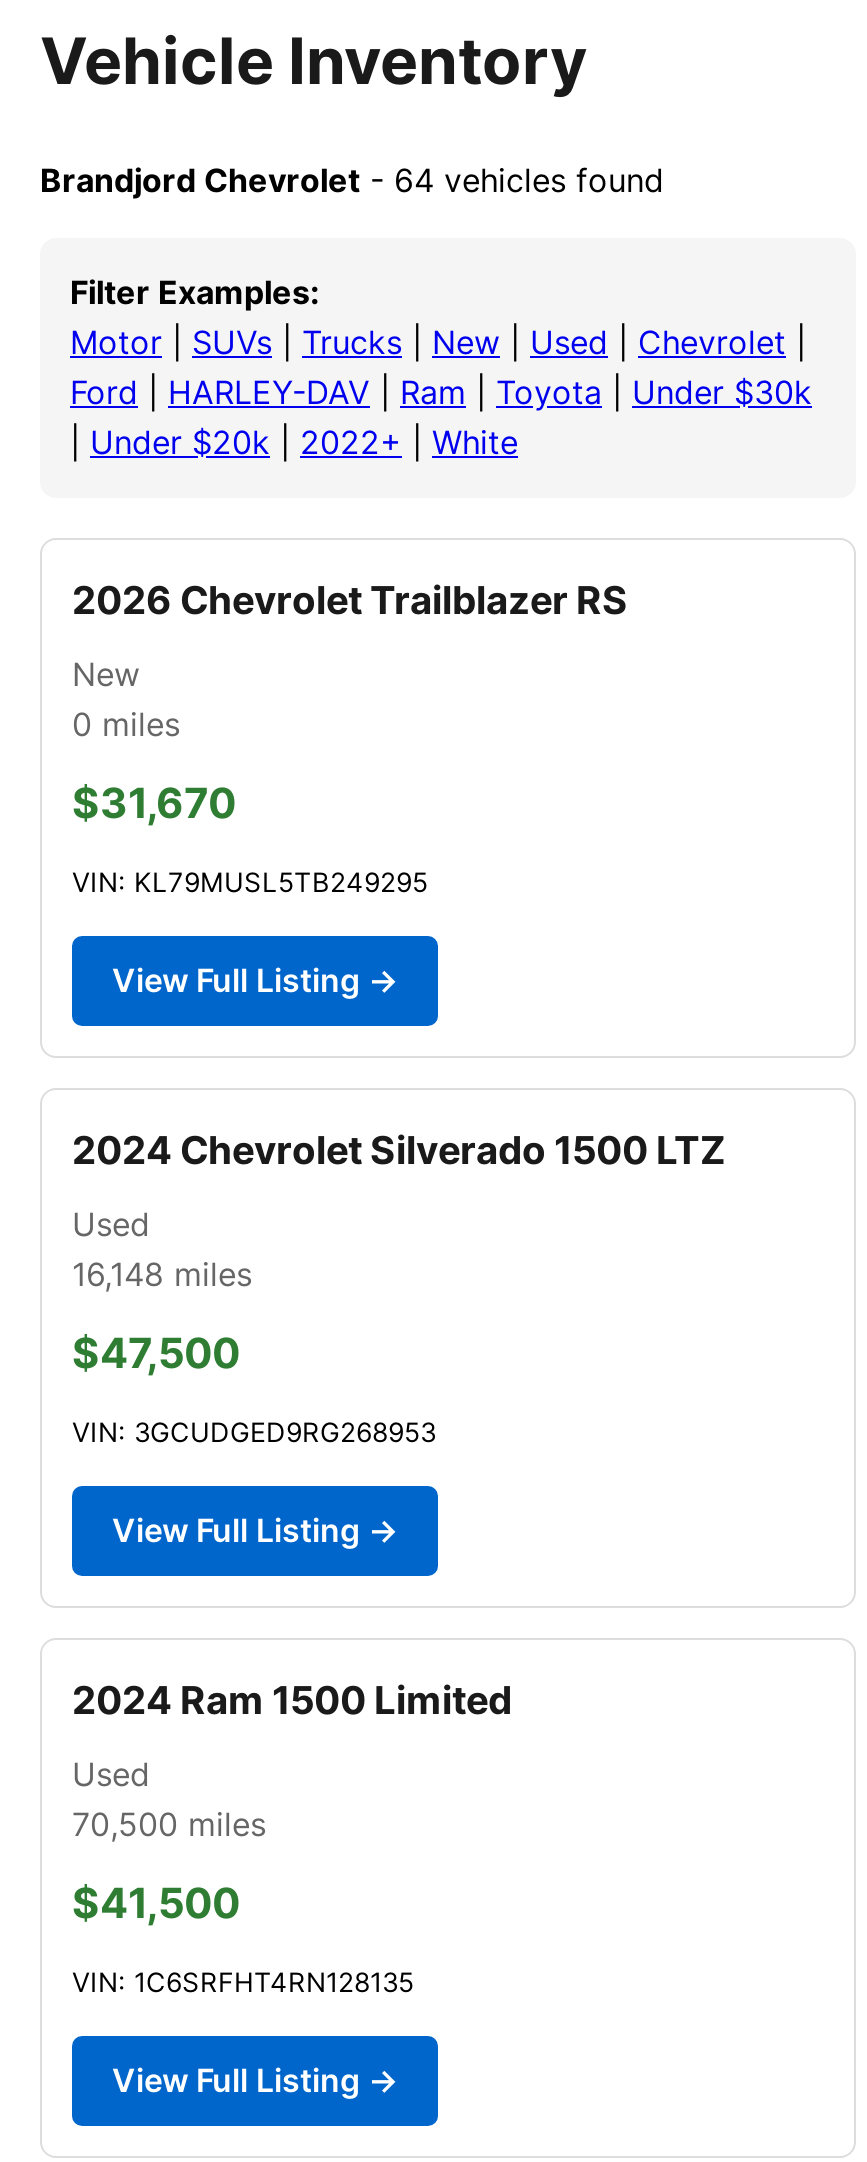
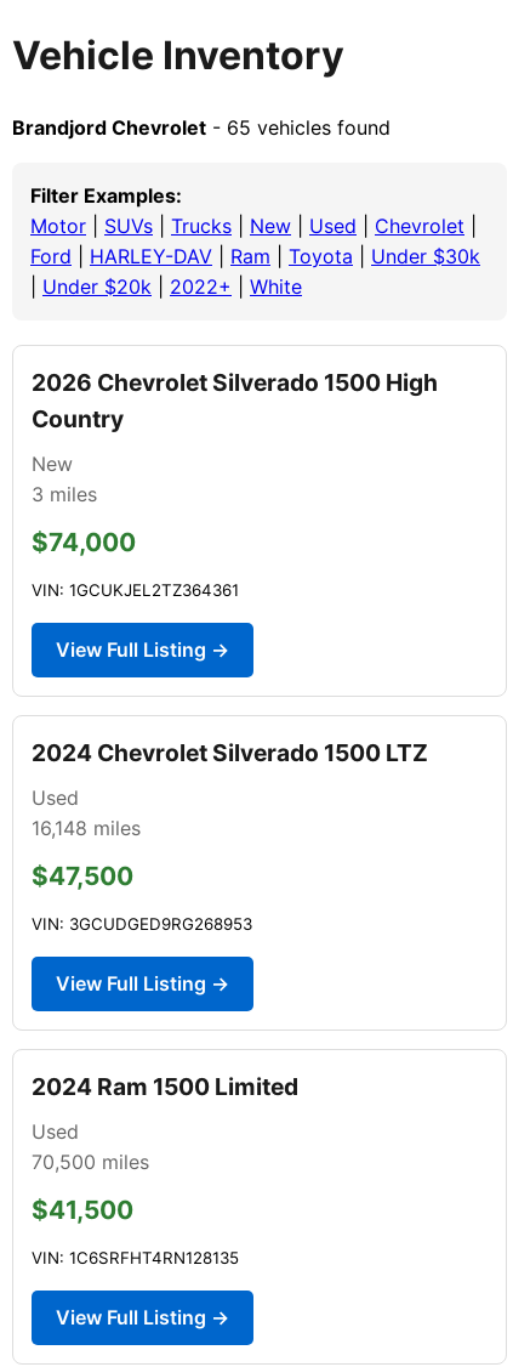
- Brandjord Chevrolet - 64 vehicles found
+ Brandjord Chevrolet - 65 vehicles found

- 2026 Chevrolet Trailblazer RS
+ 2026 Chevrolet Silverado 1500 High
+ Country

- 0 miles
+ 3 miles

- $31,670
+ $74,000

- VIN: KL79MUSL5TB249295
+ VIN: 1GCUKJEL2TZ364361
